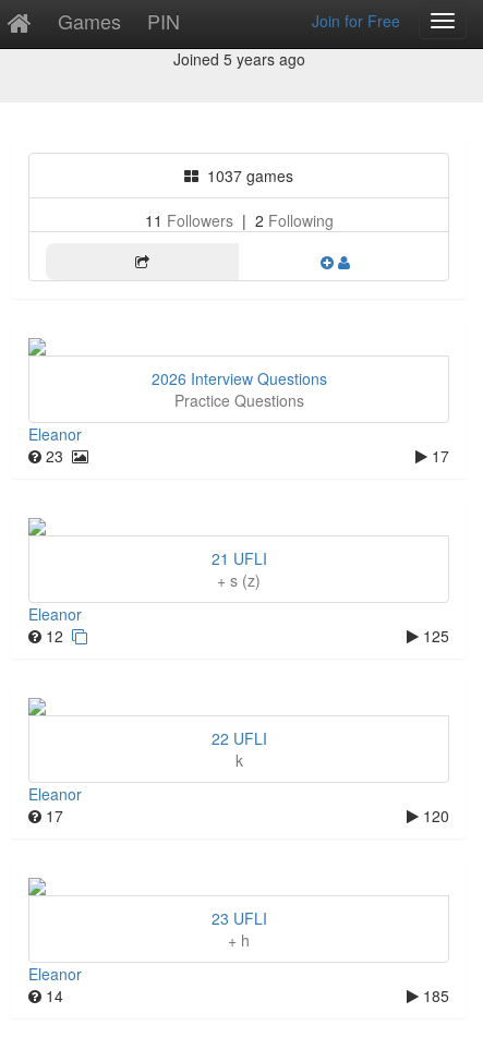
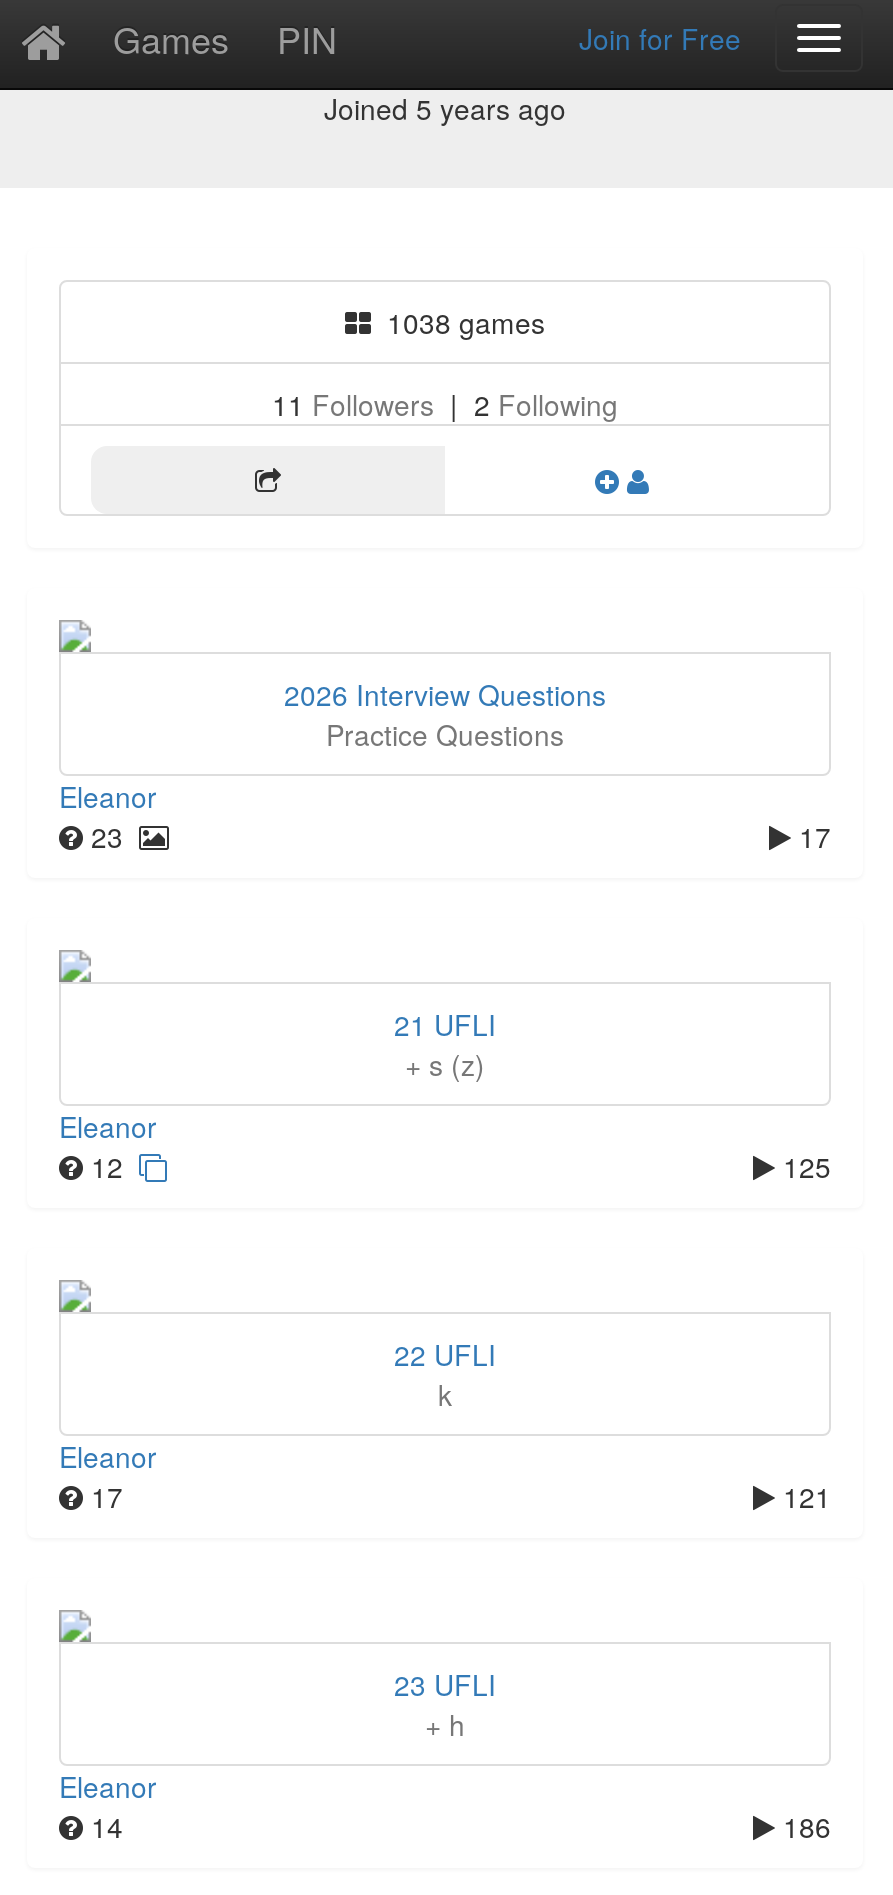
- 1037 games
+ 1038 games

- 120
+ 121

- 185
+ 186
